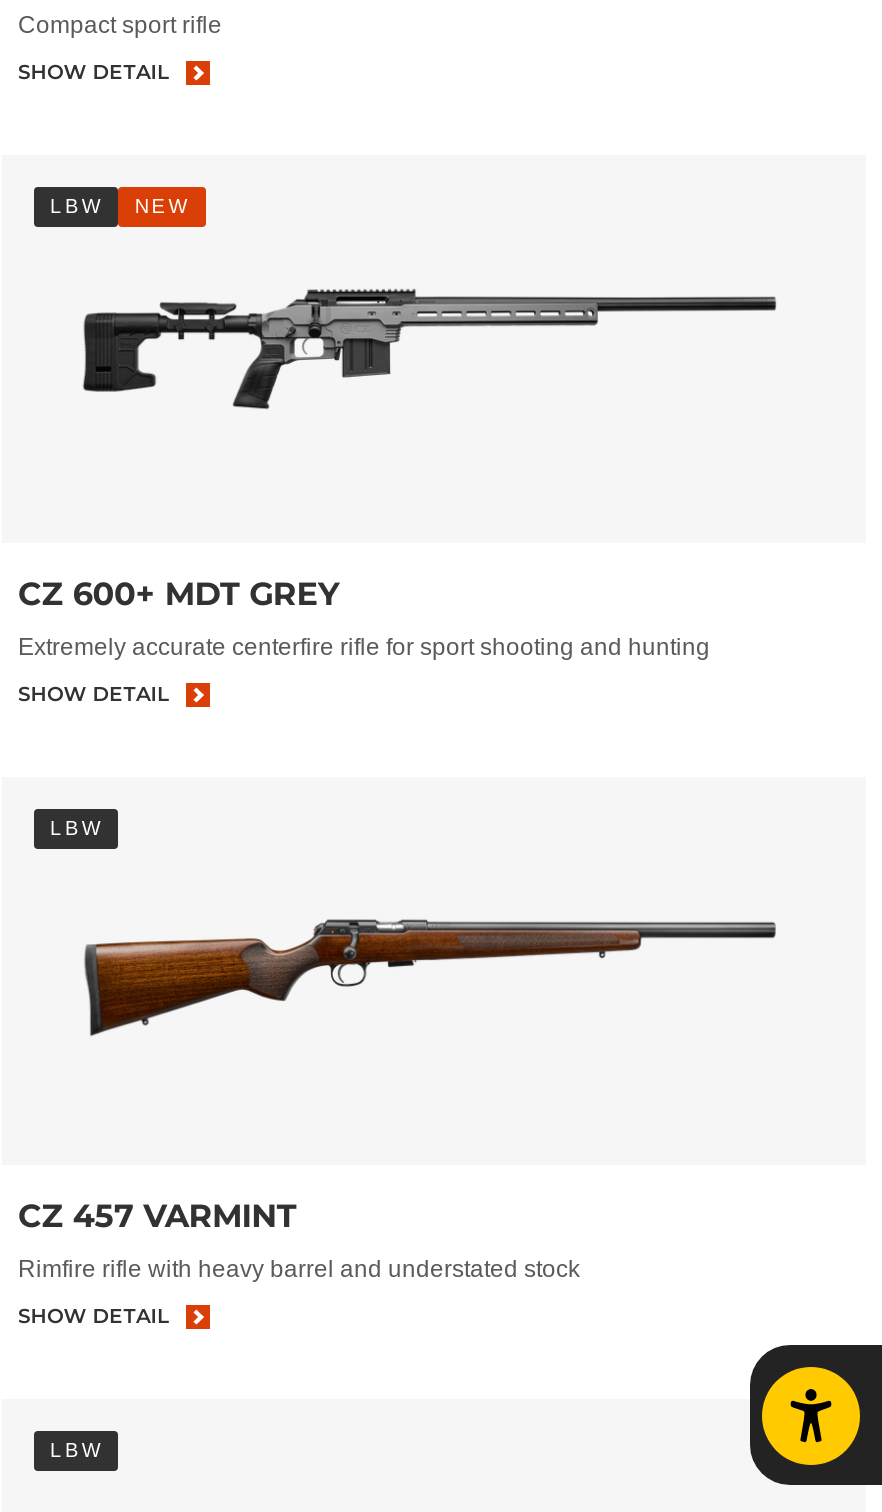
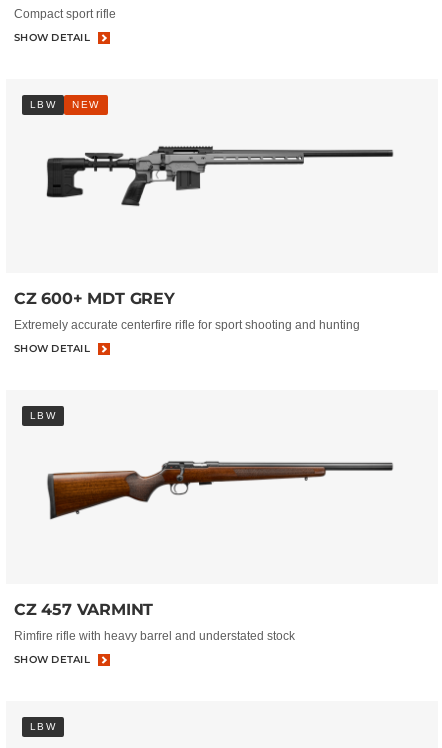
- [image]
